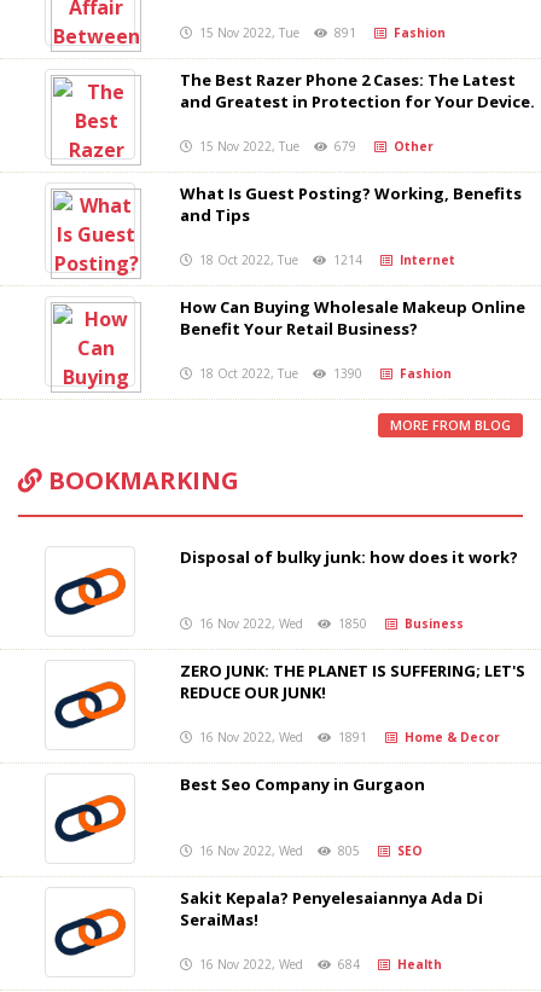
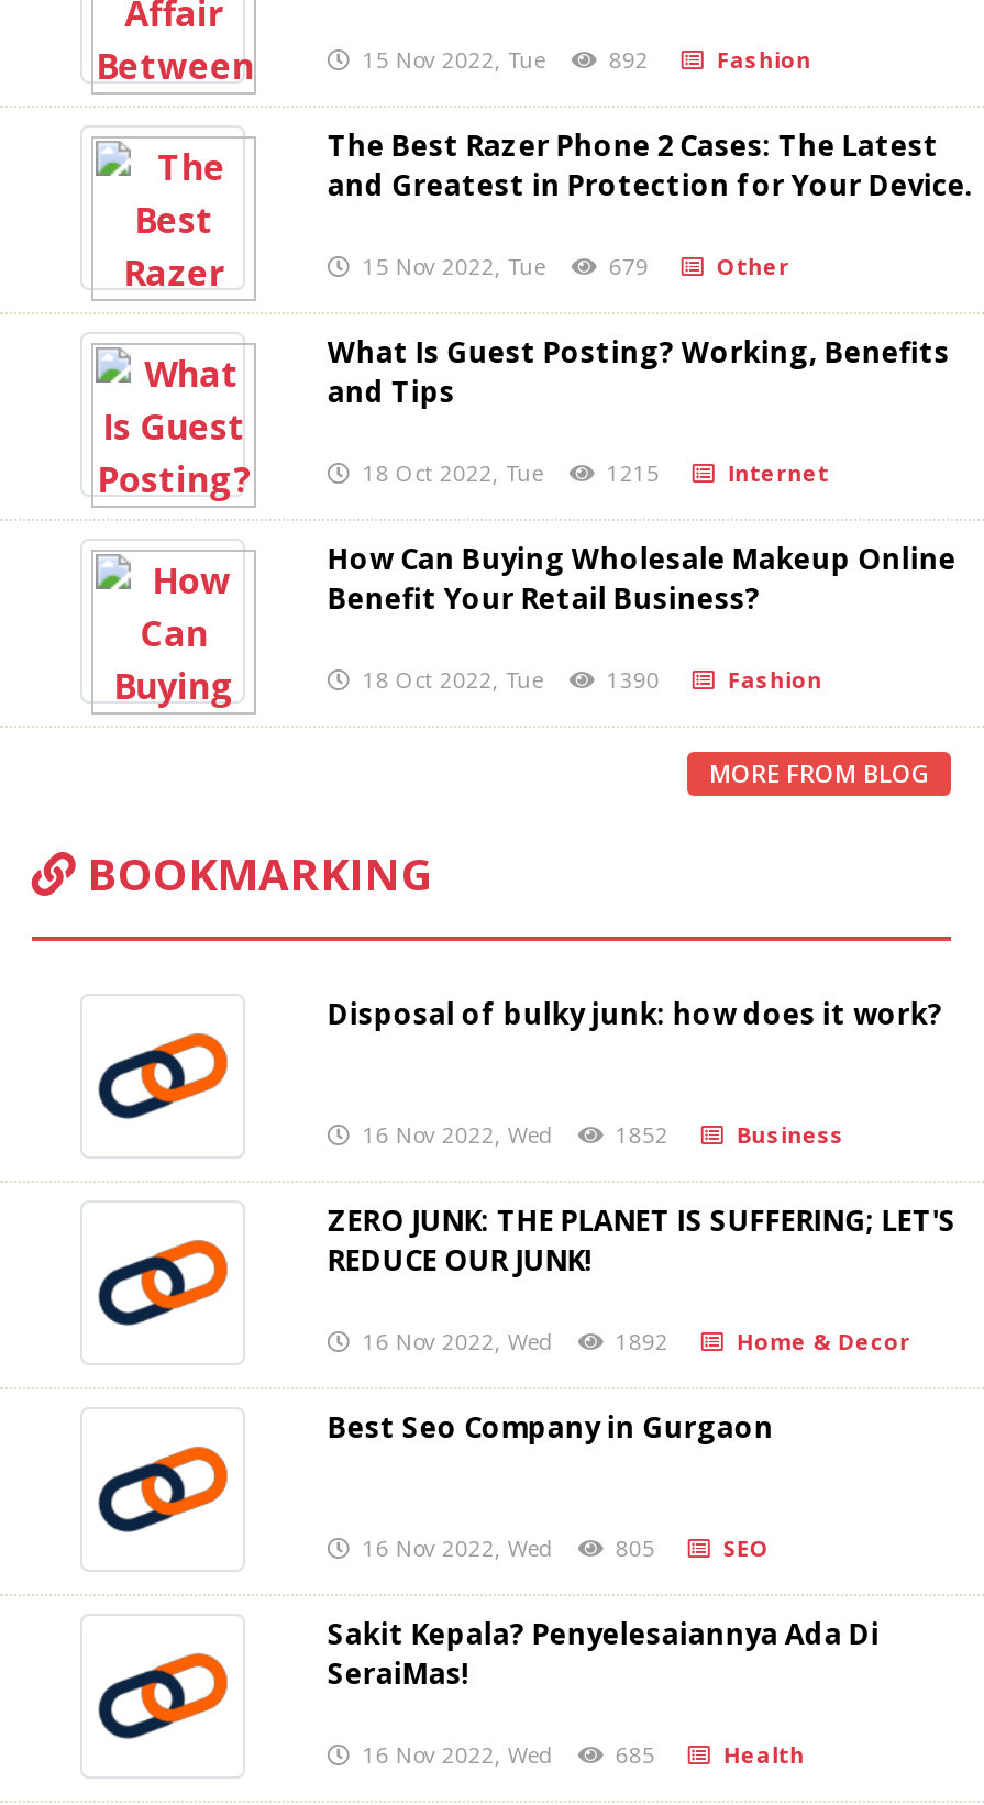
- 15 Nov 2022, Tue 891 Fashion
+ 15 Nov 2022, Tue 892 Fashion

- 18 Oct 2022, Tue 1214 Internet
+ 18 Oct 2022, Tue 1215 Internet

- 16 Nov 2022, Wed 1850 Business
+ 16 Nov 2022, Wed 1852 Business

- 16 Nov 2022, Wed 1891 Home & Decor
+ 16 Nov 2022, Wed 1892 Home & Decor

- 16 Nov 2022, Wed 684 Health
+ 16 Nov 2022, Wed 685 Health
